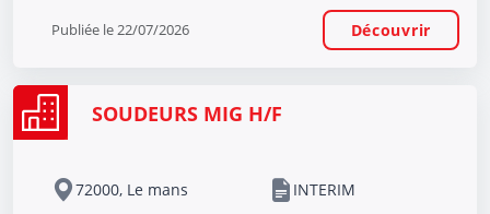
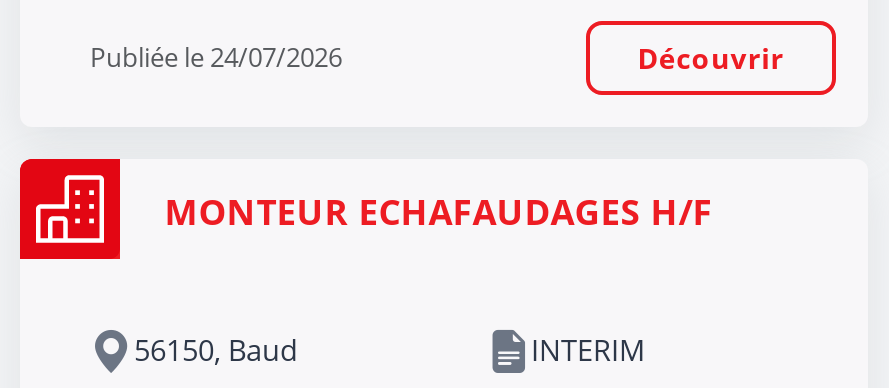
- Publiée le 22/07/2026
+ Publiée le 24/07/2026

- SOUDEURS MIG H/F
+ MONTEUR ECHAFAUDAGES H/F

- 72000, Le mans
+ 56150, Baud
